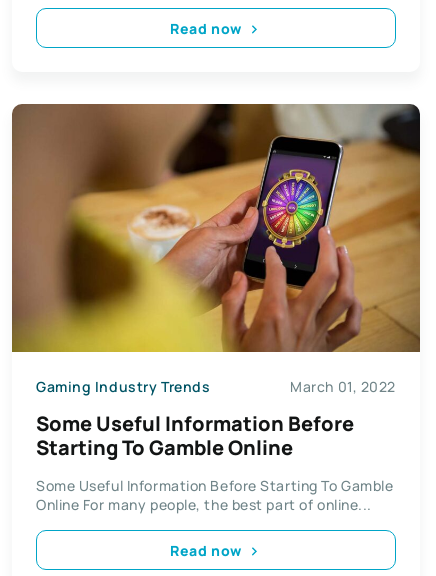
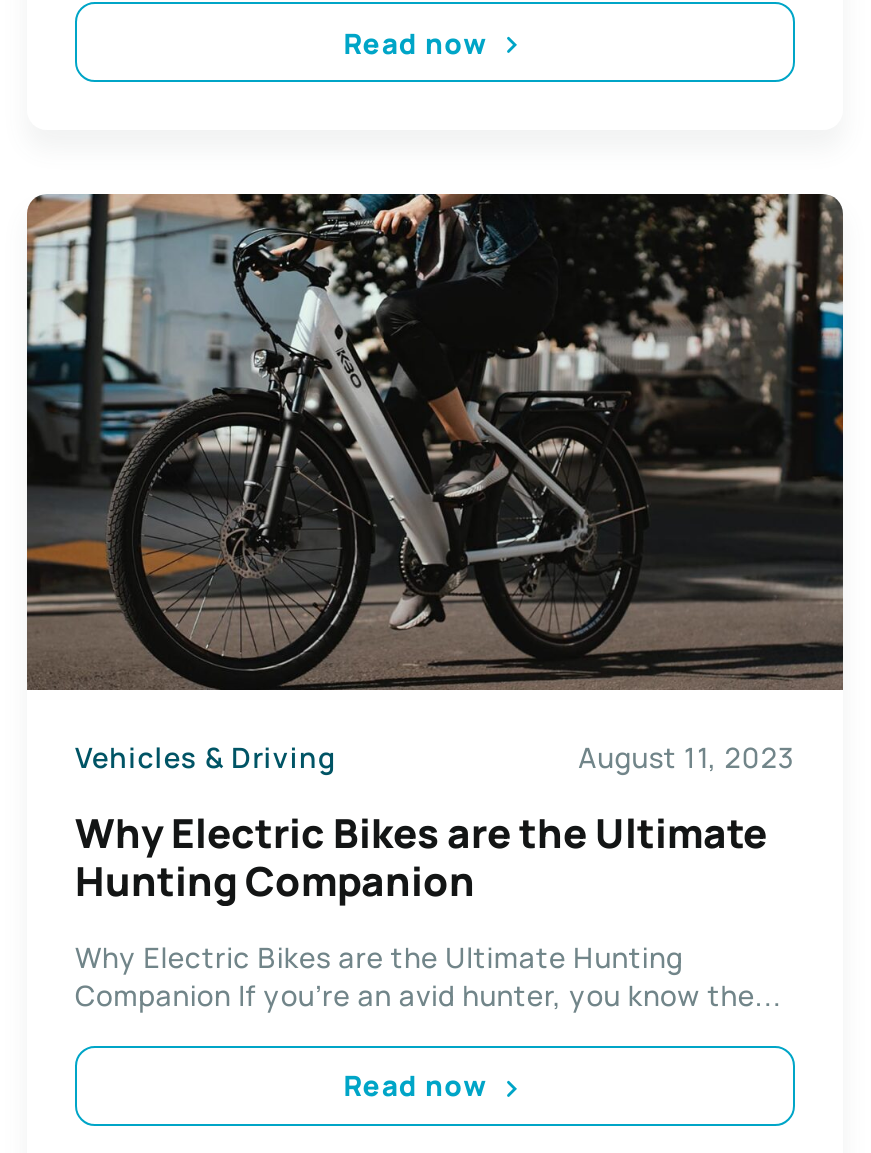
- [image]
- Gaming Industry Trends
- March 01, 2022
+ [image]
+ Vehicles & Driving
+ August 11, 2023

- Some Useful Information Before
- Starting To Gamble Online
+ Why Electric Bikes are the Ultimate
+ Hunting Companion

- Some Useful Information Before Starting To Gamble
- Online For many people, the best part of online...
+ Why Electric Bikes are the Ultimate Hunting
+ Companion If you’re an avid hunter, you know the...
